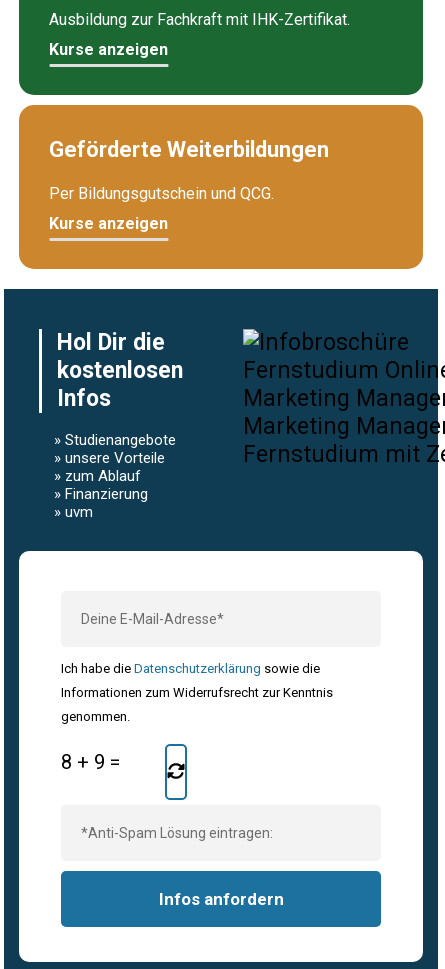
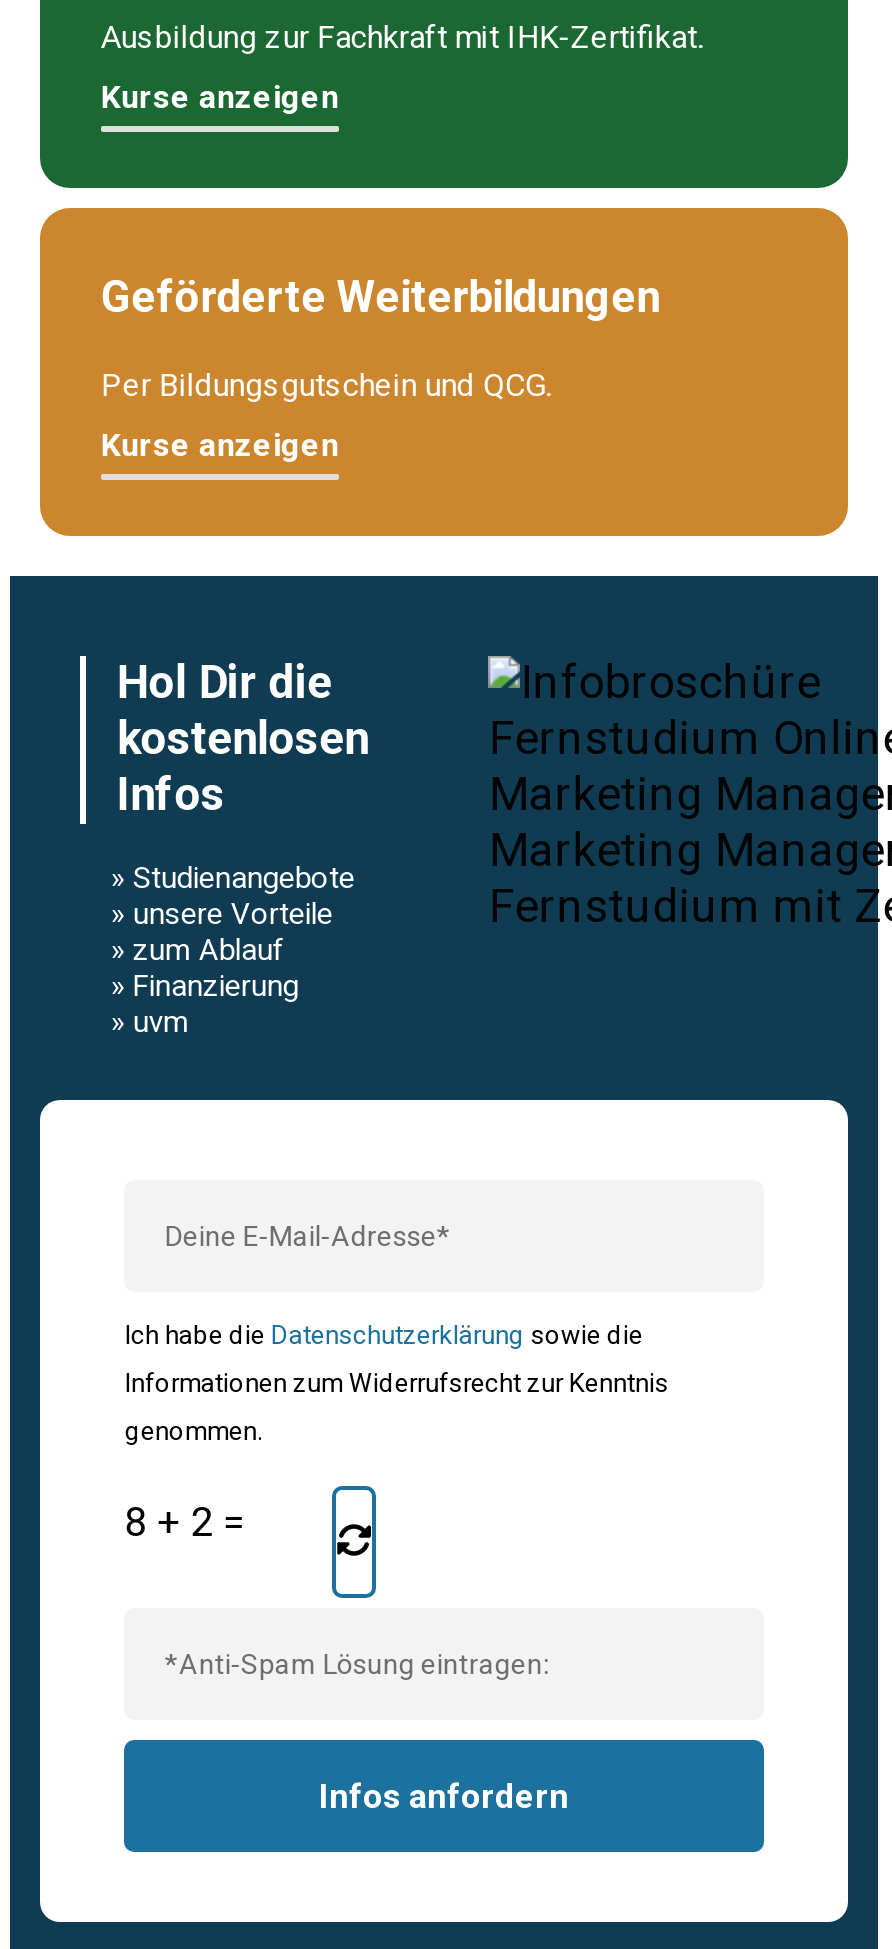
- 8 + 9 =
+ 8 + 2 =
